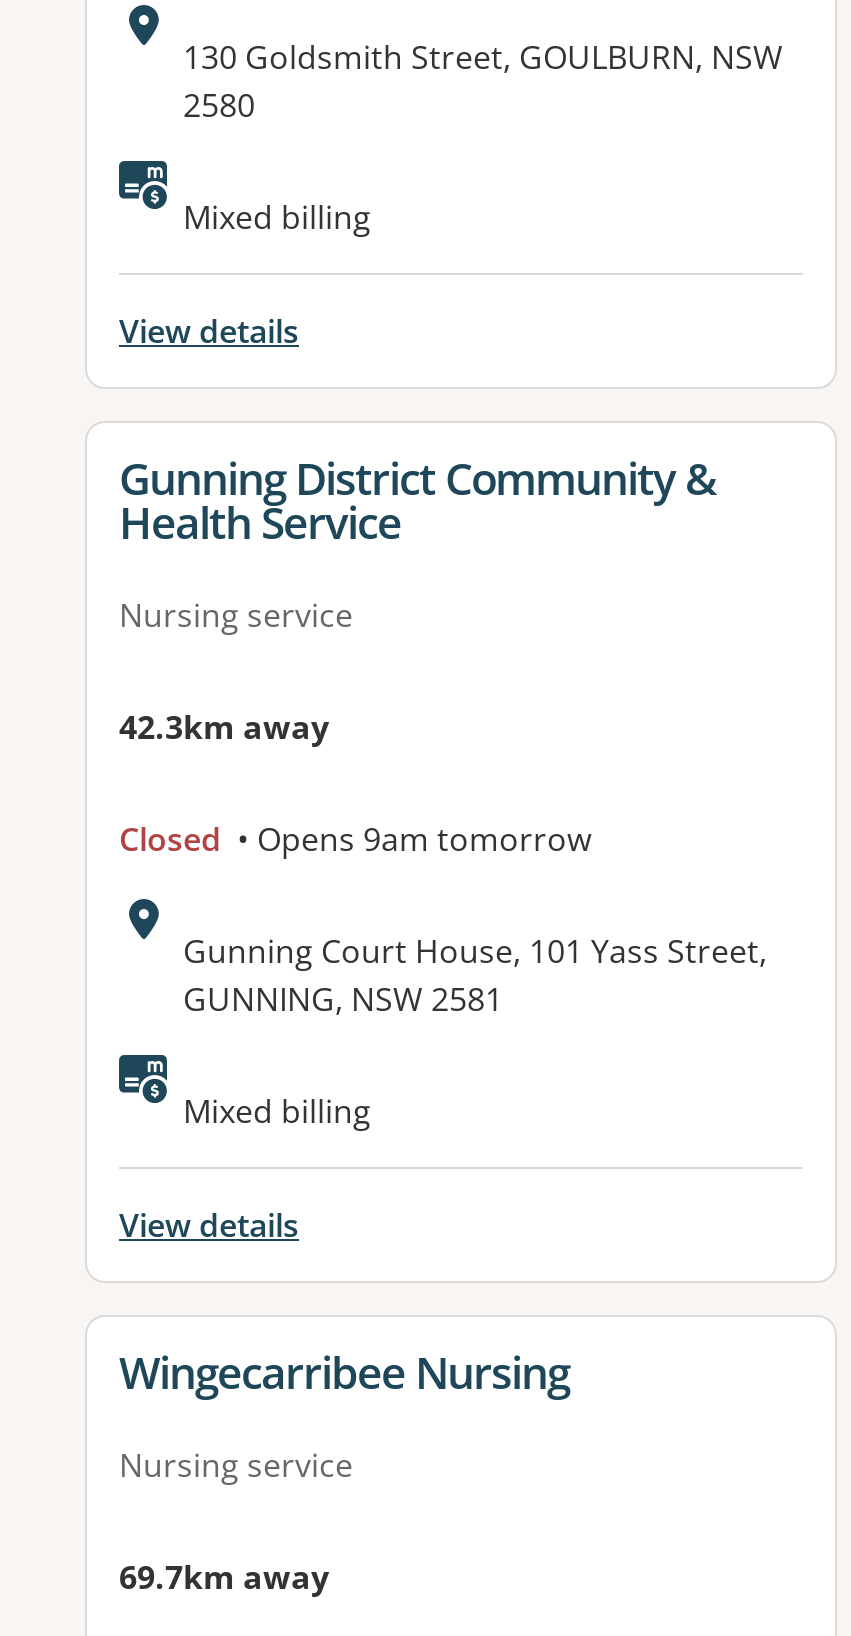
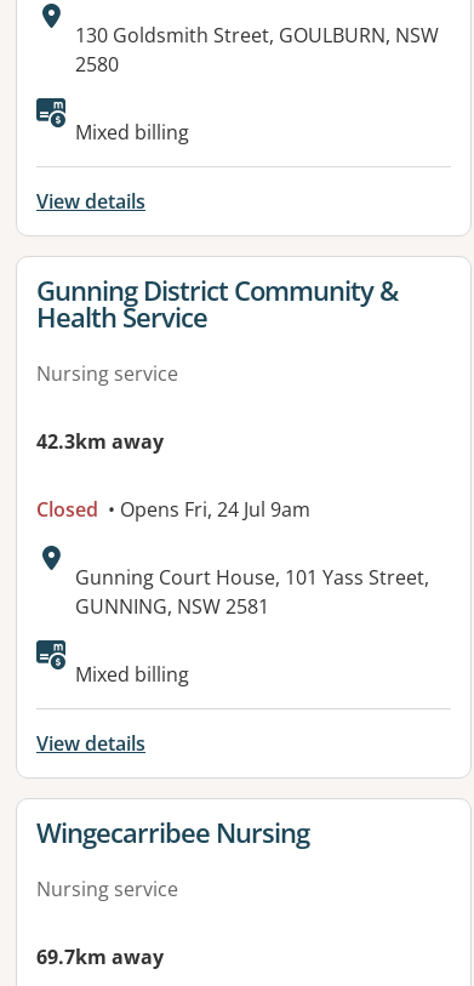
- Closed • Opens 9am tomorrow
+ Closed • Opens Fri, 24 Jul 9am
